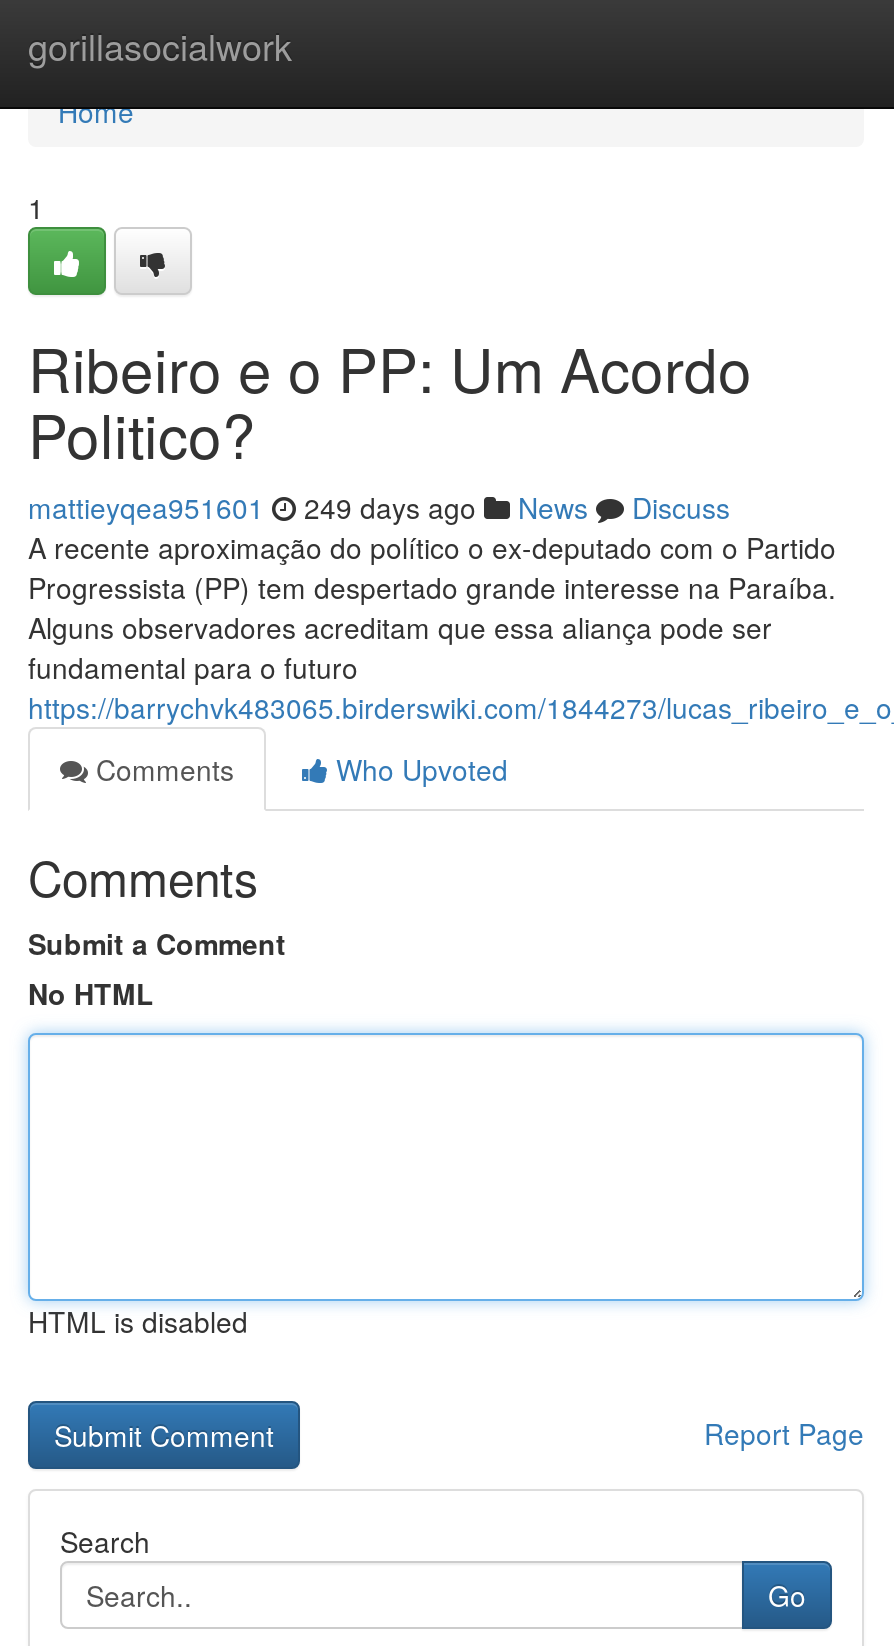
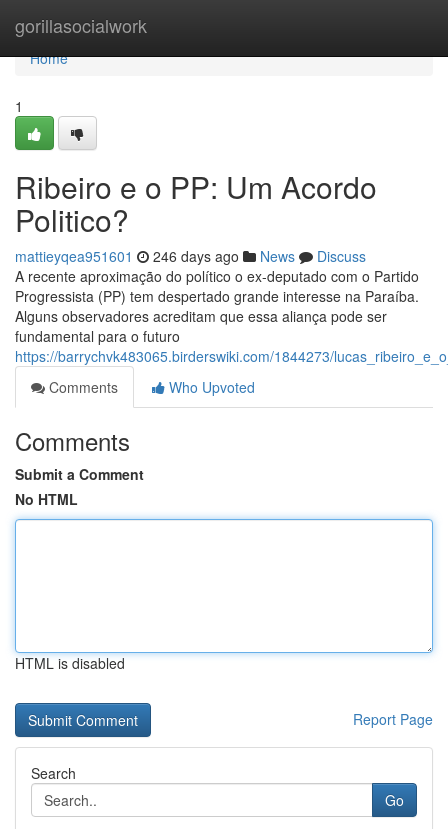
- mattieyqea951601 249 days ago News Discuss
+ mattieyqea951601 246 days ago News Discuss
